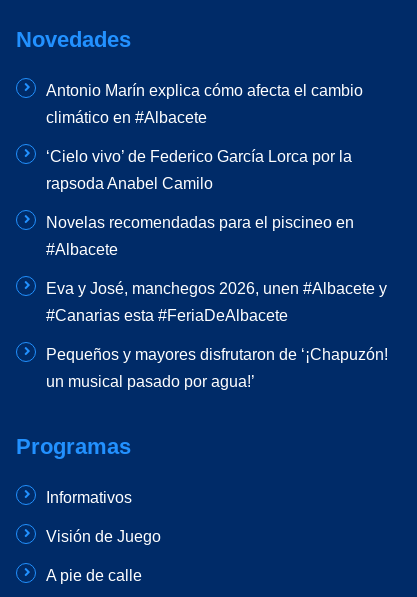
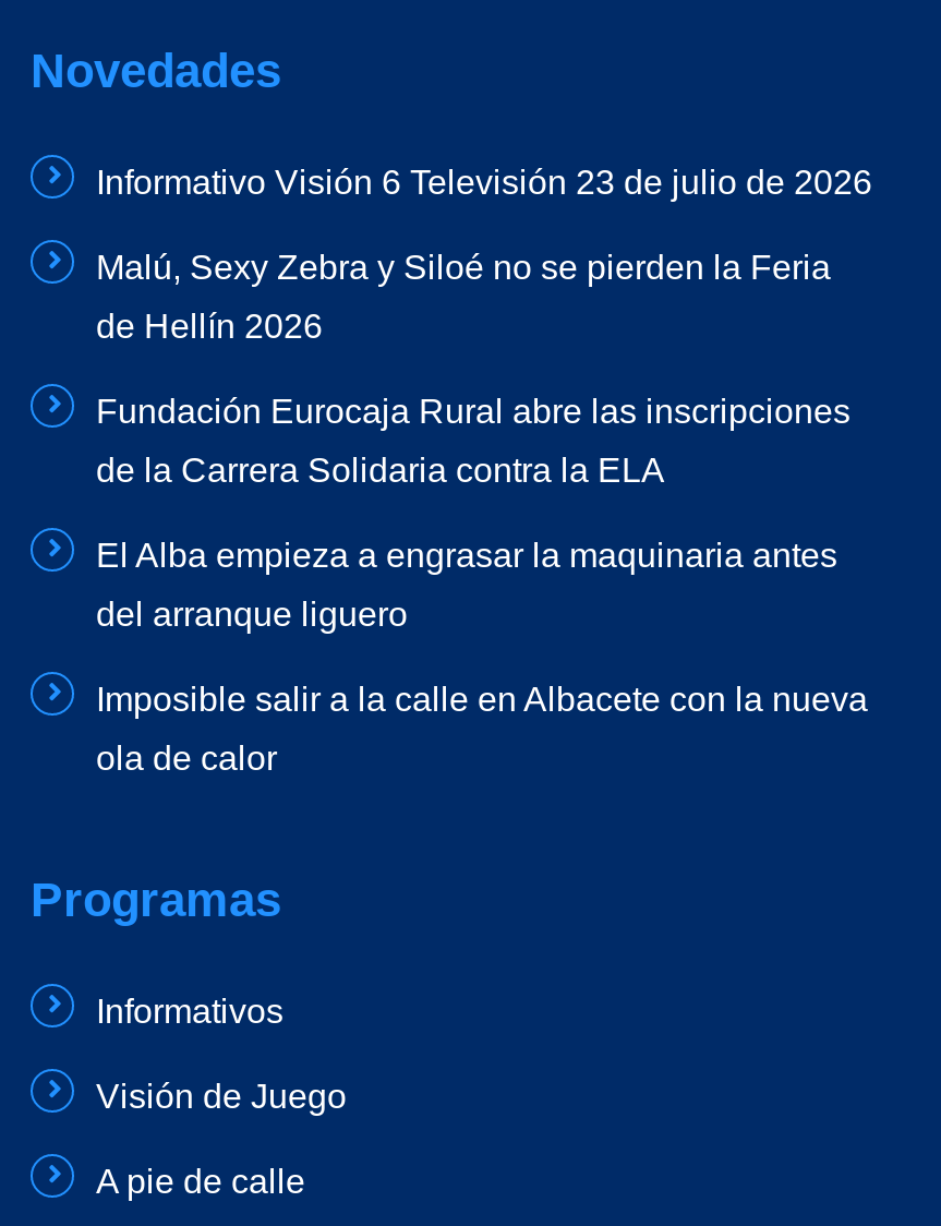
- Antonio Marín explica cómo afecta el cambio
- climático en #Albacete
- ‘Cielo vivo’ de Federico García Lorca por la
- rapsoda Anabel Camilo
- Novelas recomendadas para el piscineo en
- #Albacete
- Eva y José, manchegos 2026, unen #Albacete y
- #Canarias esta #FeriaDeAlbacete
- Pequeños y mayores disfrutaron de ‘¡Chapuzón!
- un musical pasado por agua!’
+ Informativo Visión 6 Televisión 23 de julio de 2026
+ Malú, Sexy Zebra y Siloé no se pierden la Feria
+ de Hellín 2026
+ Fundación Eurocaja Rural abre las inscripciones
+ de la Carrera Solidaria contra la ELA
+ El Alba empieza a engrasar la maquinaria antes
+ del arranque liguero
+ Imposible salir a la calle en Albacete con la nueva
+ ola de calor
